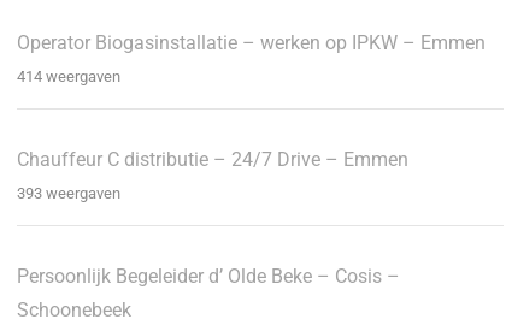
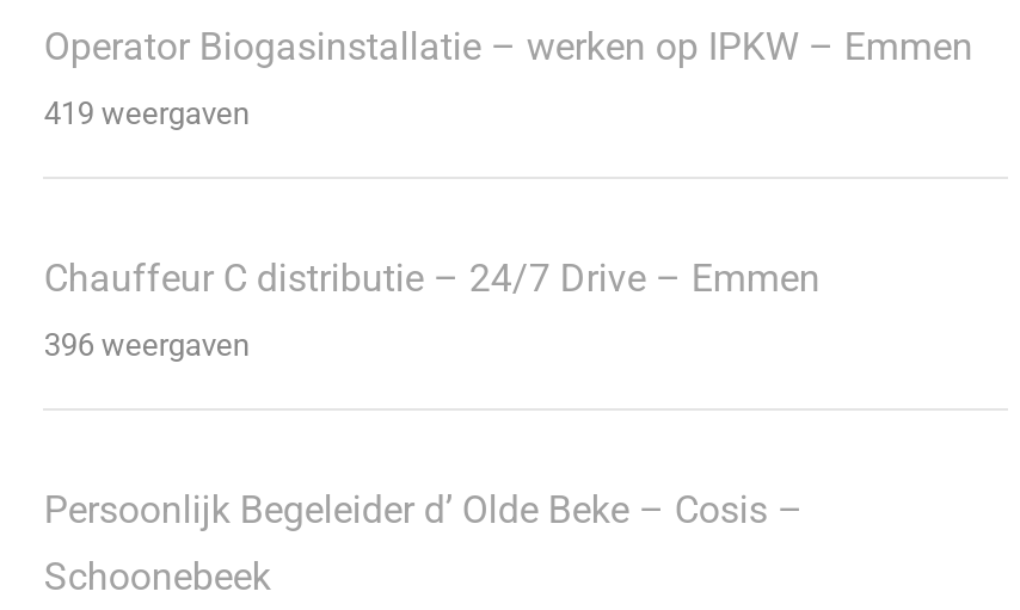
- 414 weergaven
+ 419 weergaven

- 393 weergaven
+ 396 weergaven
